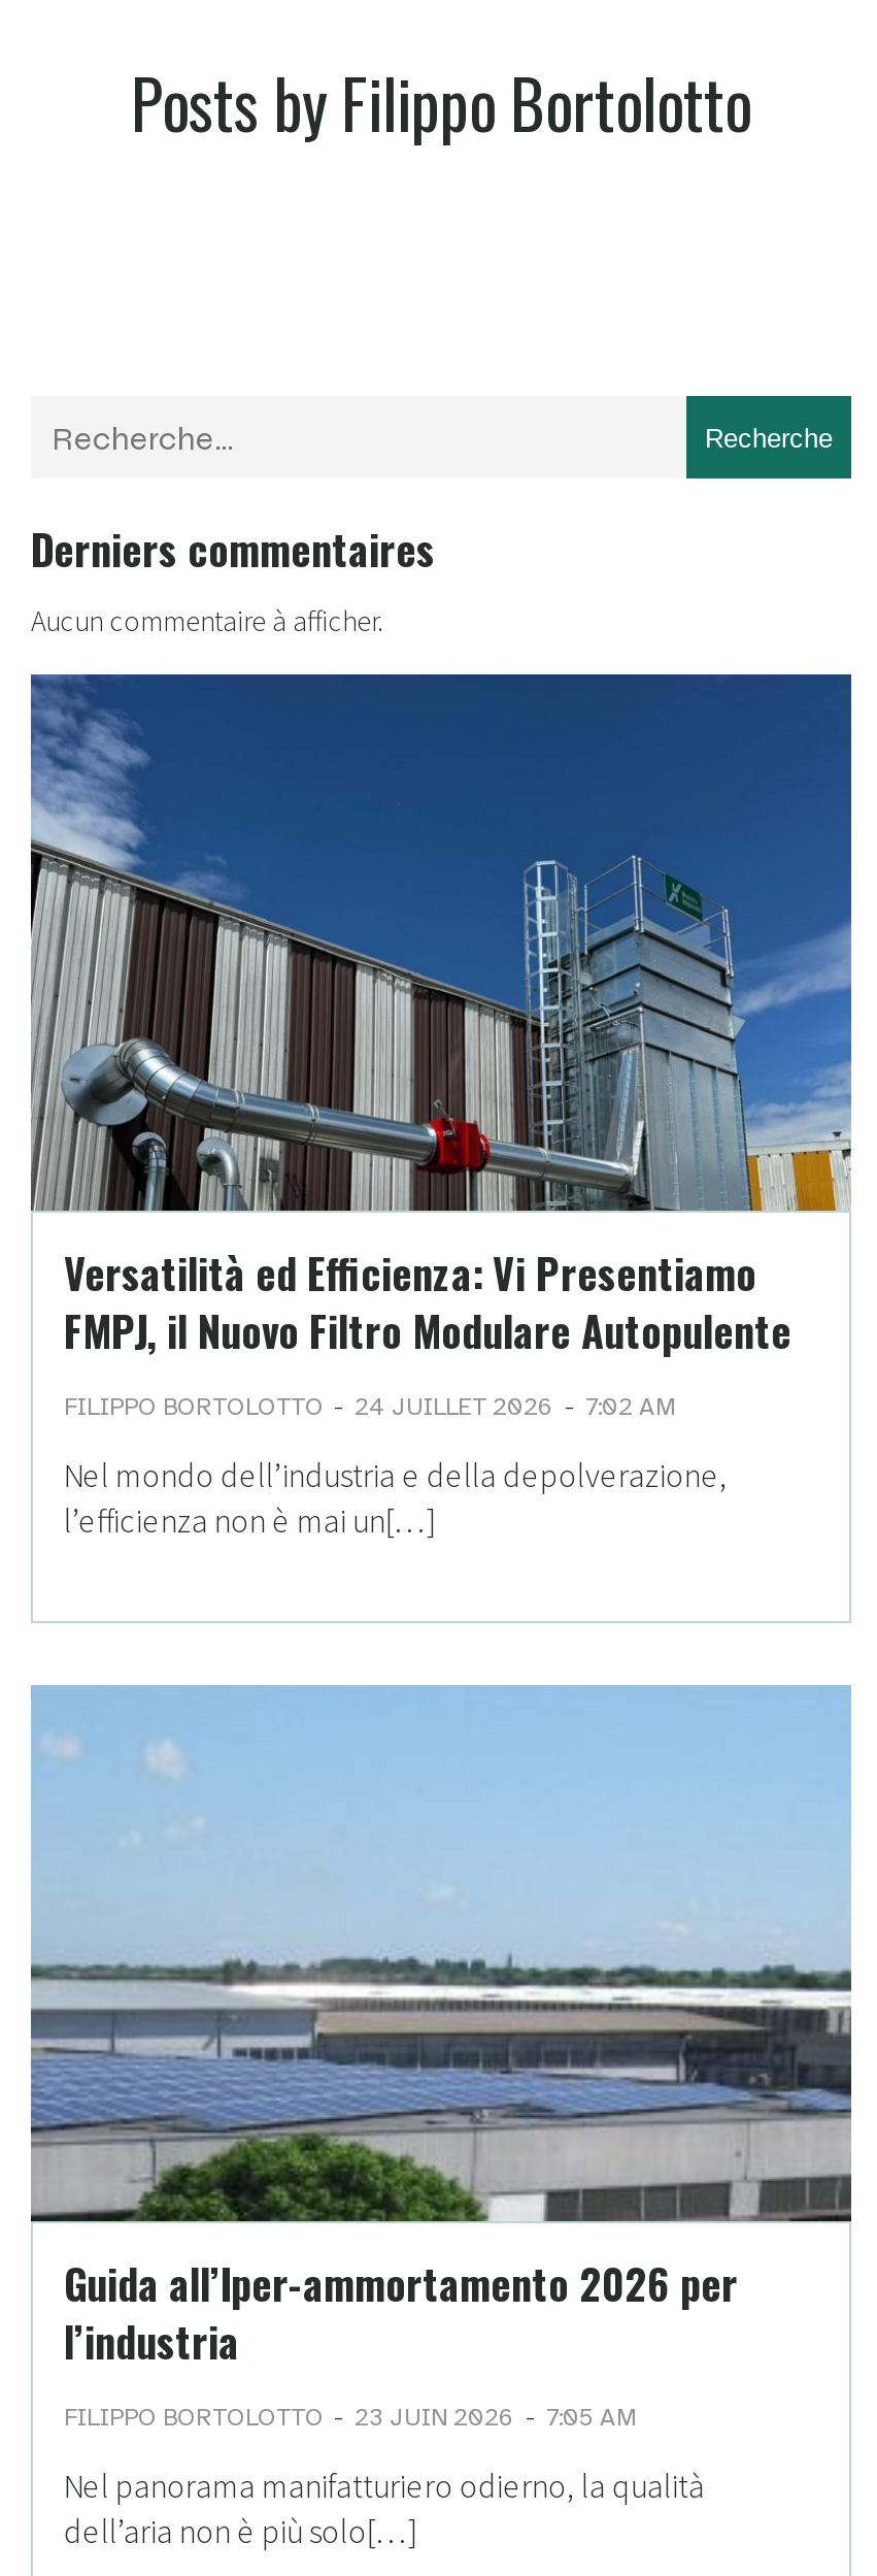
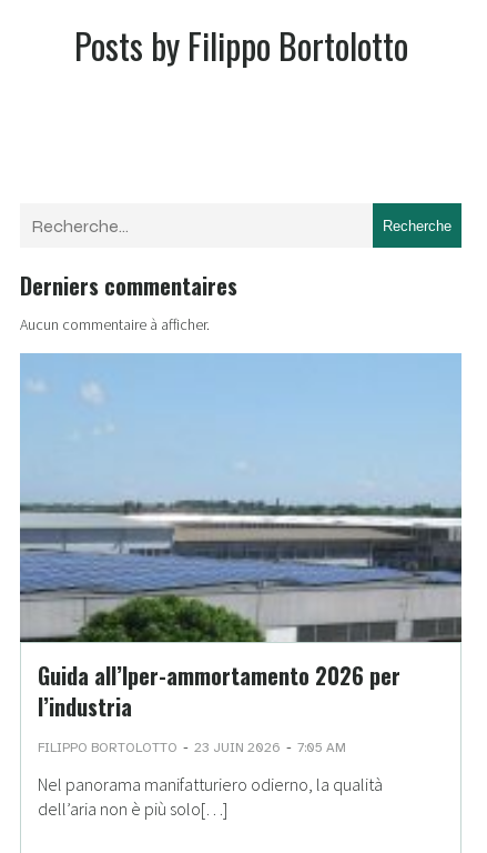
- [image]
- Versatilità ed Efficienza: Vi Presentiamo
- FMPJ, il Nuovo Filtro Modulare Autopulente
- FILIPPO BORTOLOTTO - 24 JUILLET 2026 - 7:02 AM
- Nel mondo dell’industria e della depolverazione,
- l’efficienza non è mai un[…]
